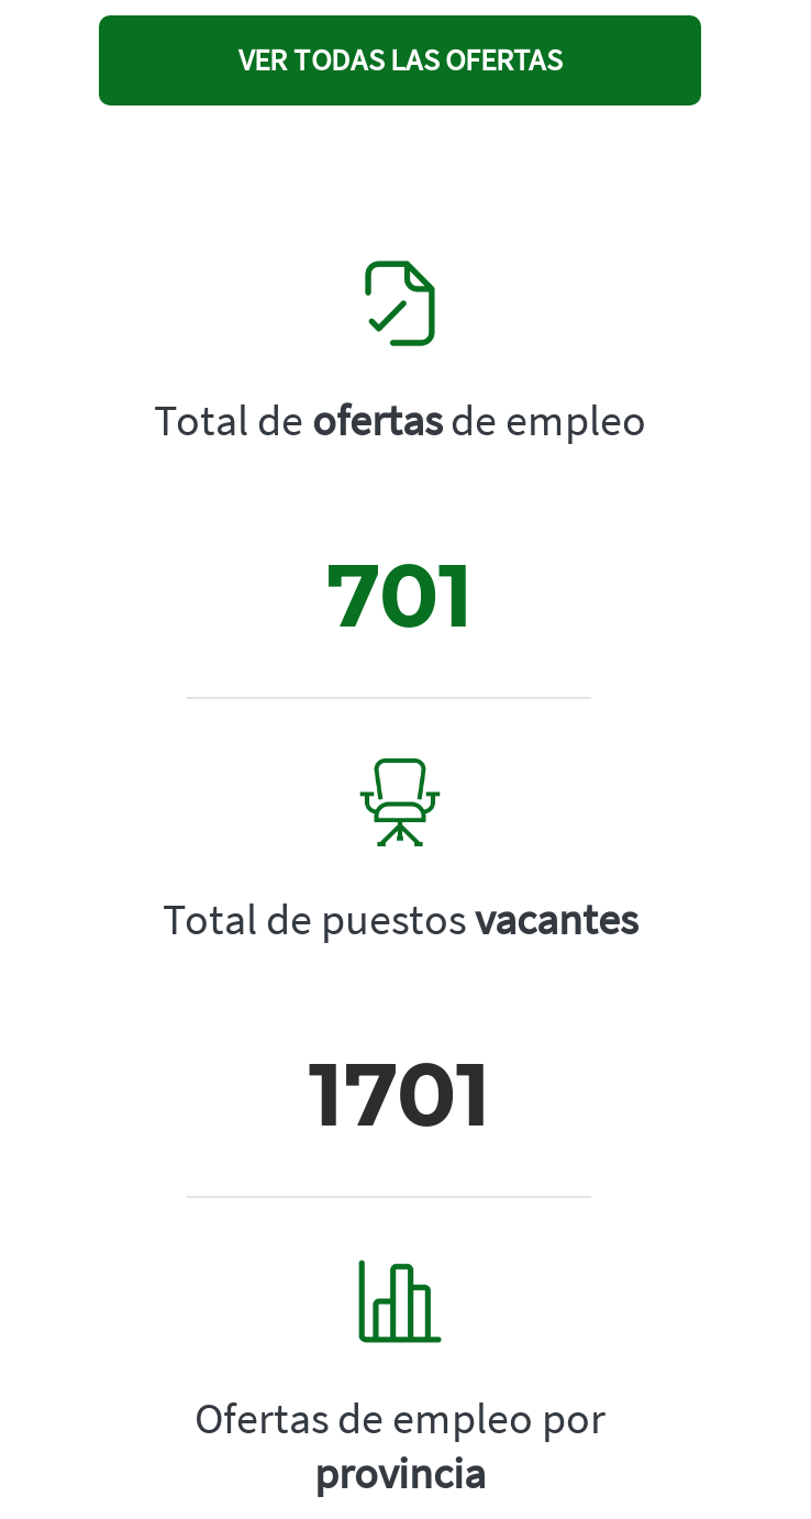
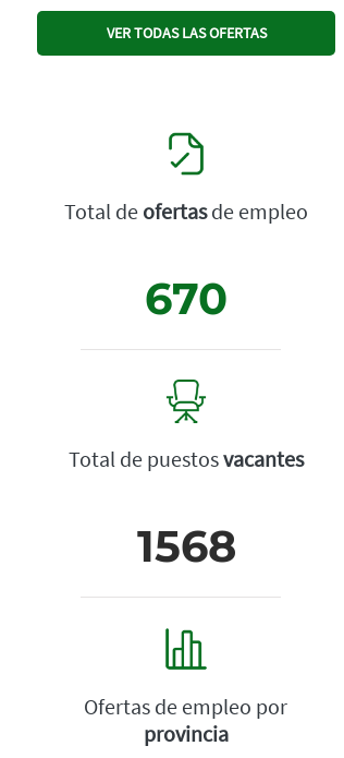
- 701
+ 670

- 1701
+ 1568
